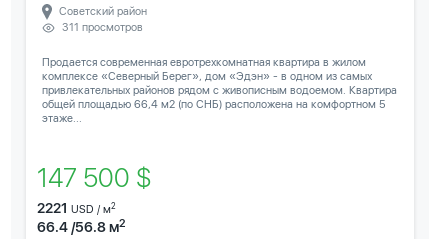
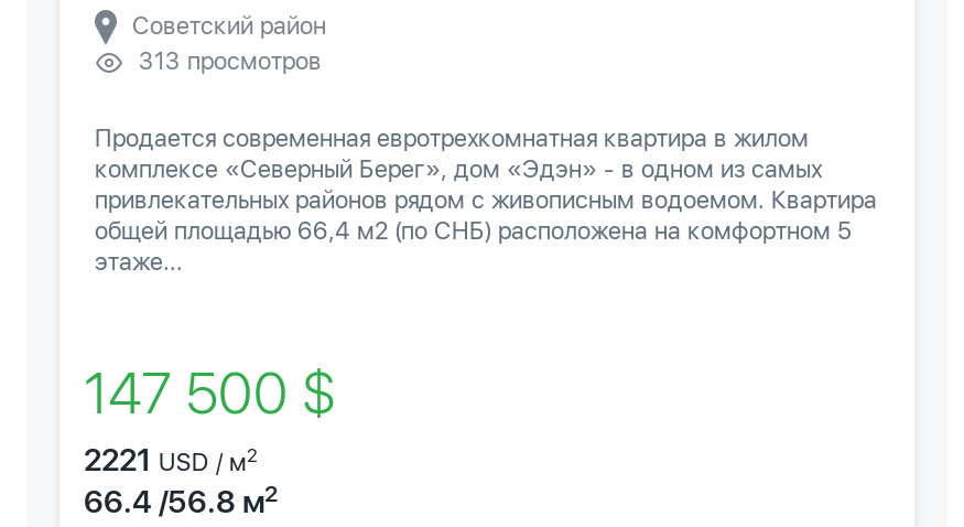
- 311 просмотров
+ 313 просмотров
